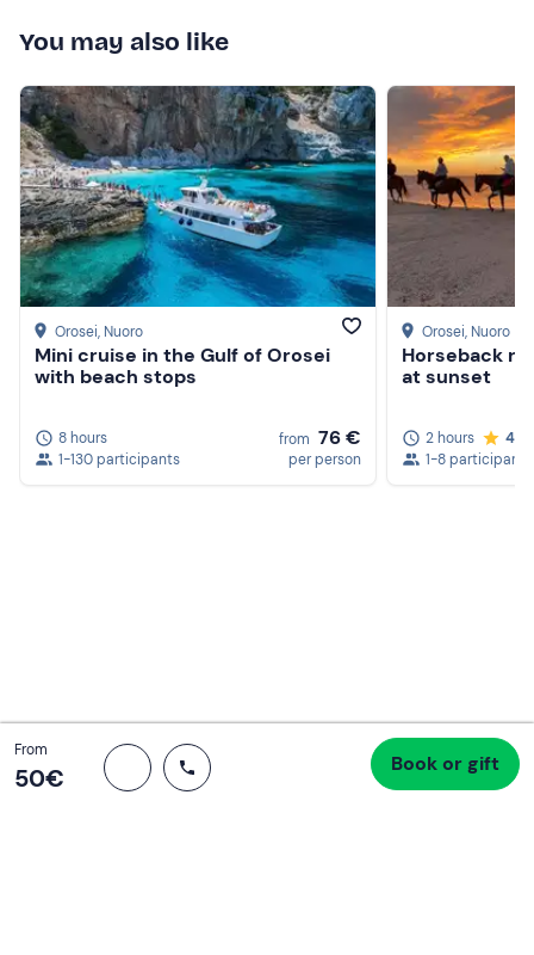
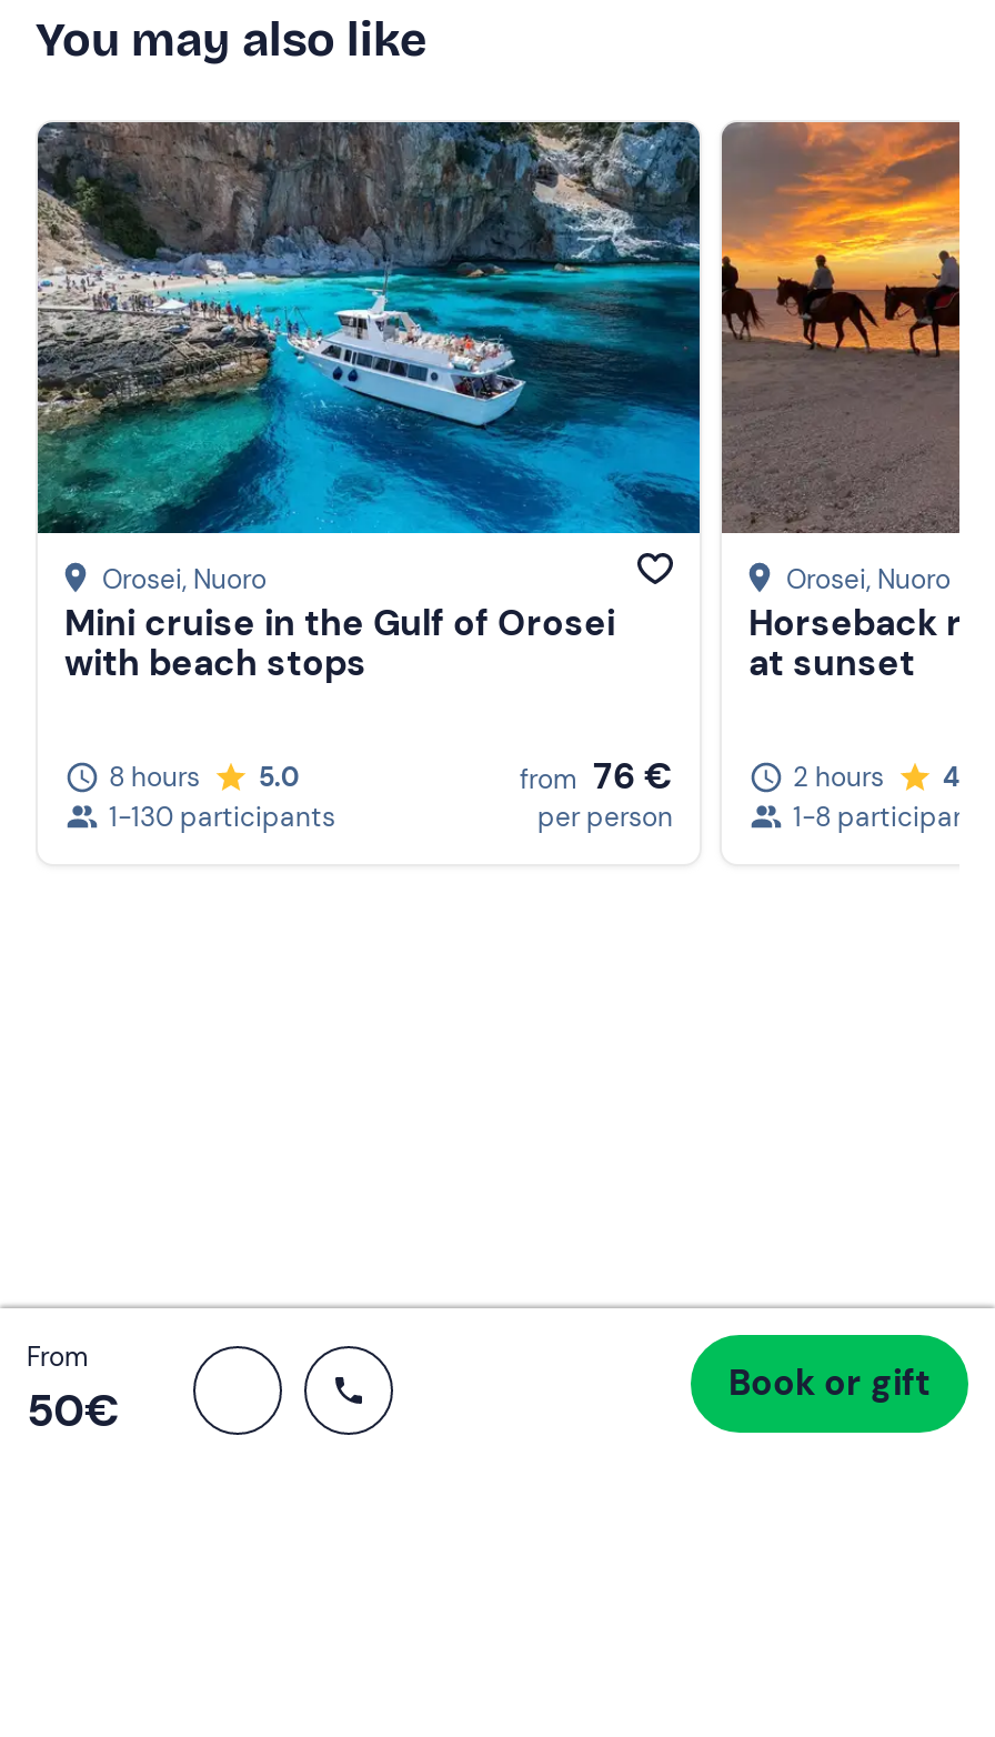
+ 5.0
